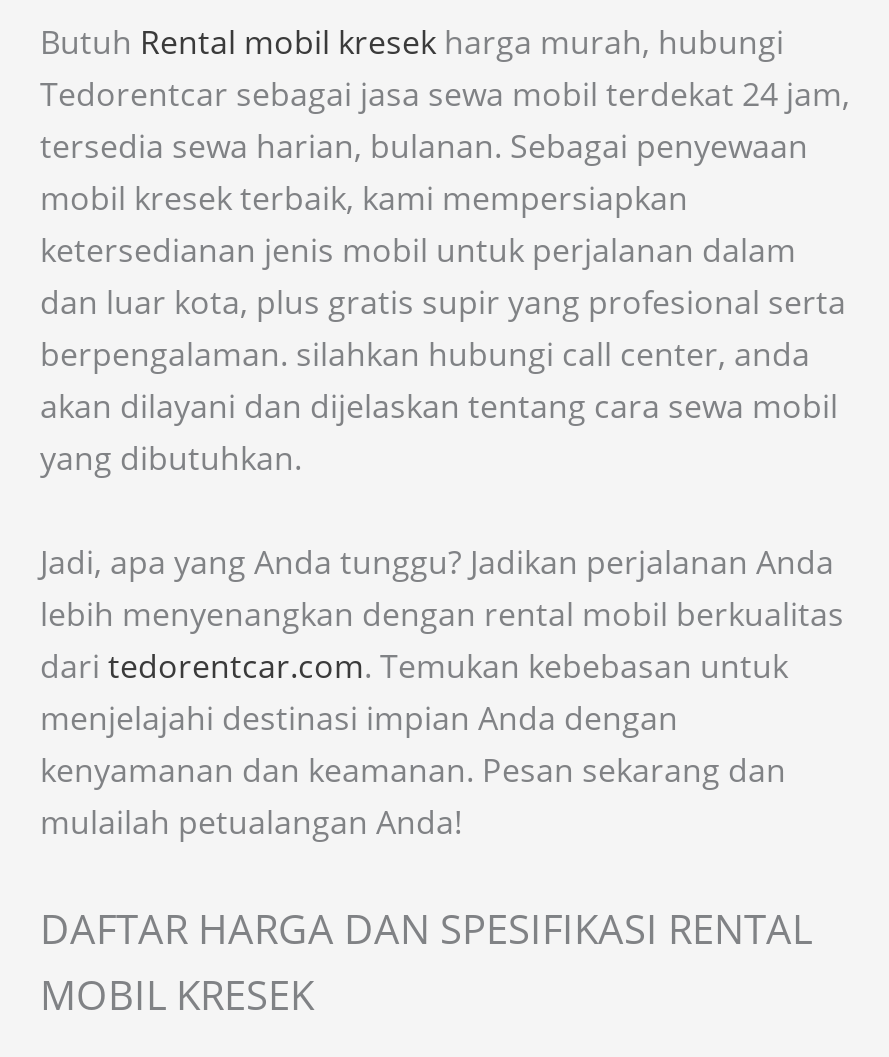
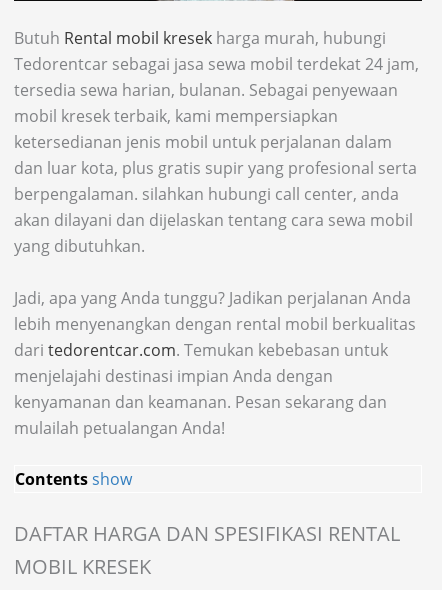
+ Contents show
